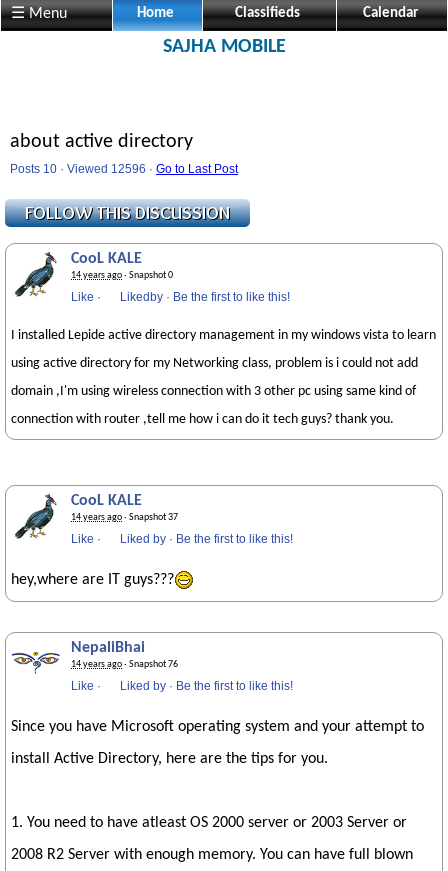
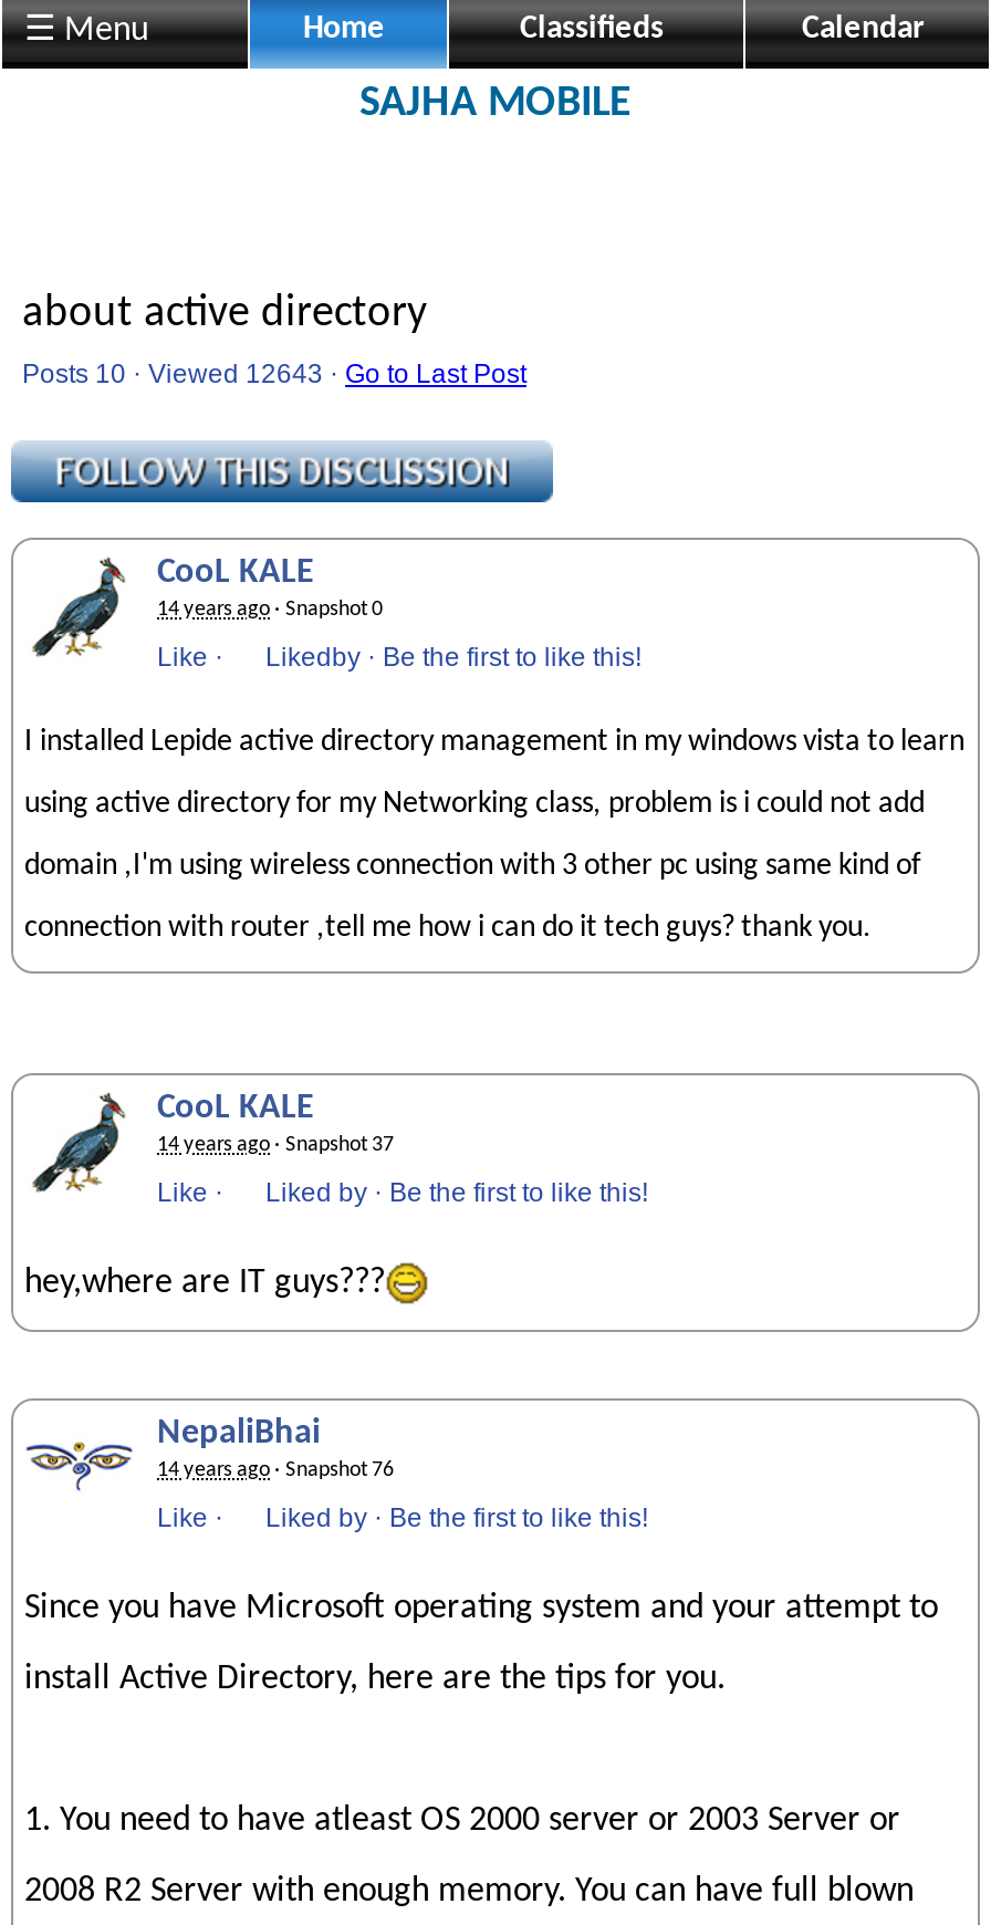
- Posts 10 · Viewed 12596 · Go to Last Post
+ Posts 10 · Viewed 12643 · Go to Last Post
